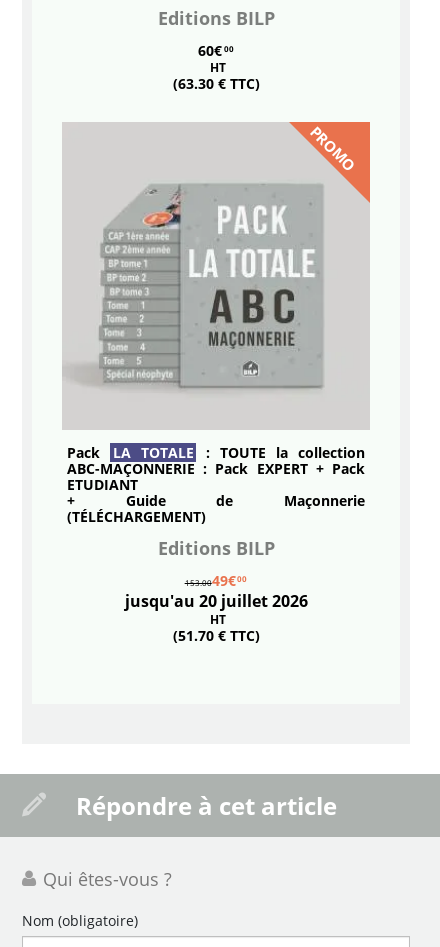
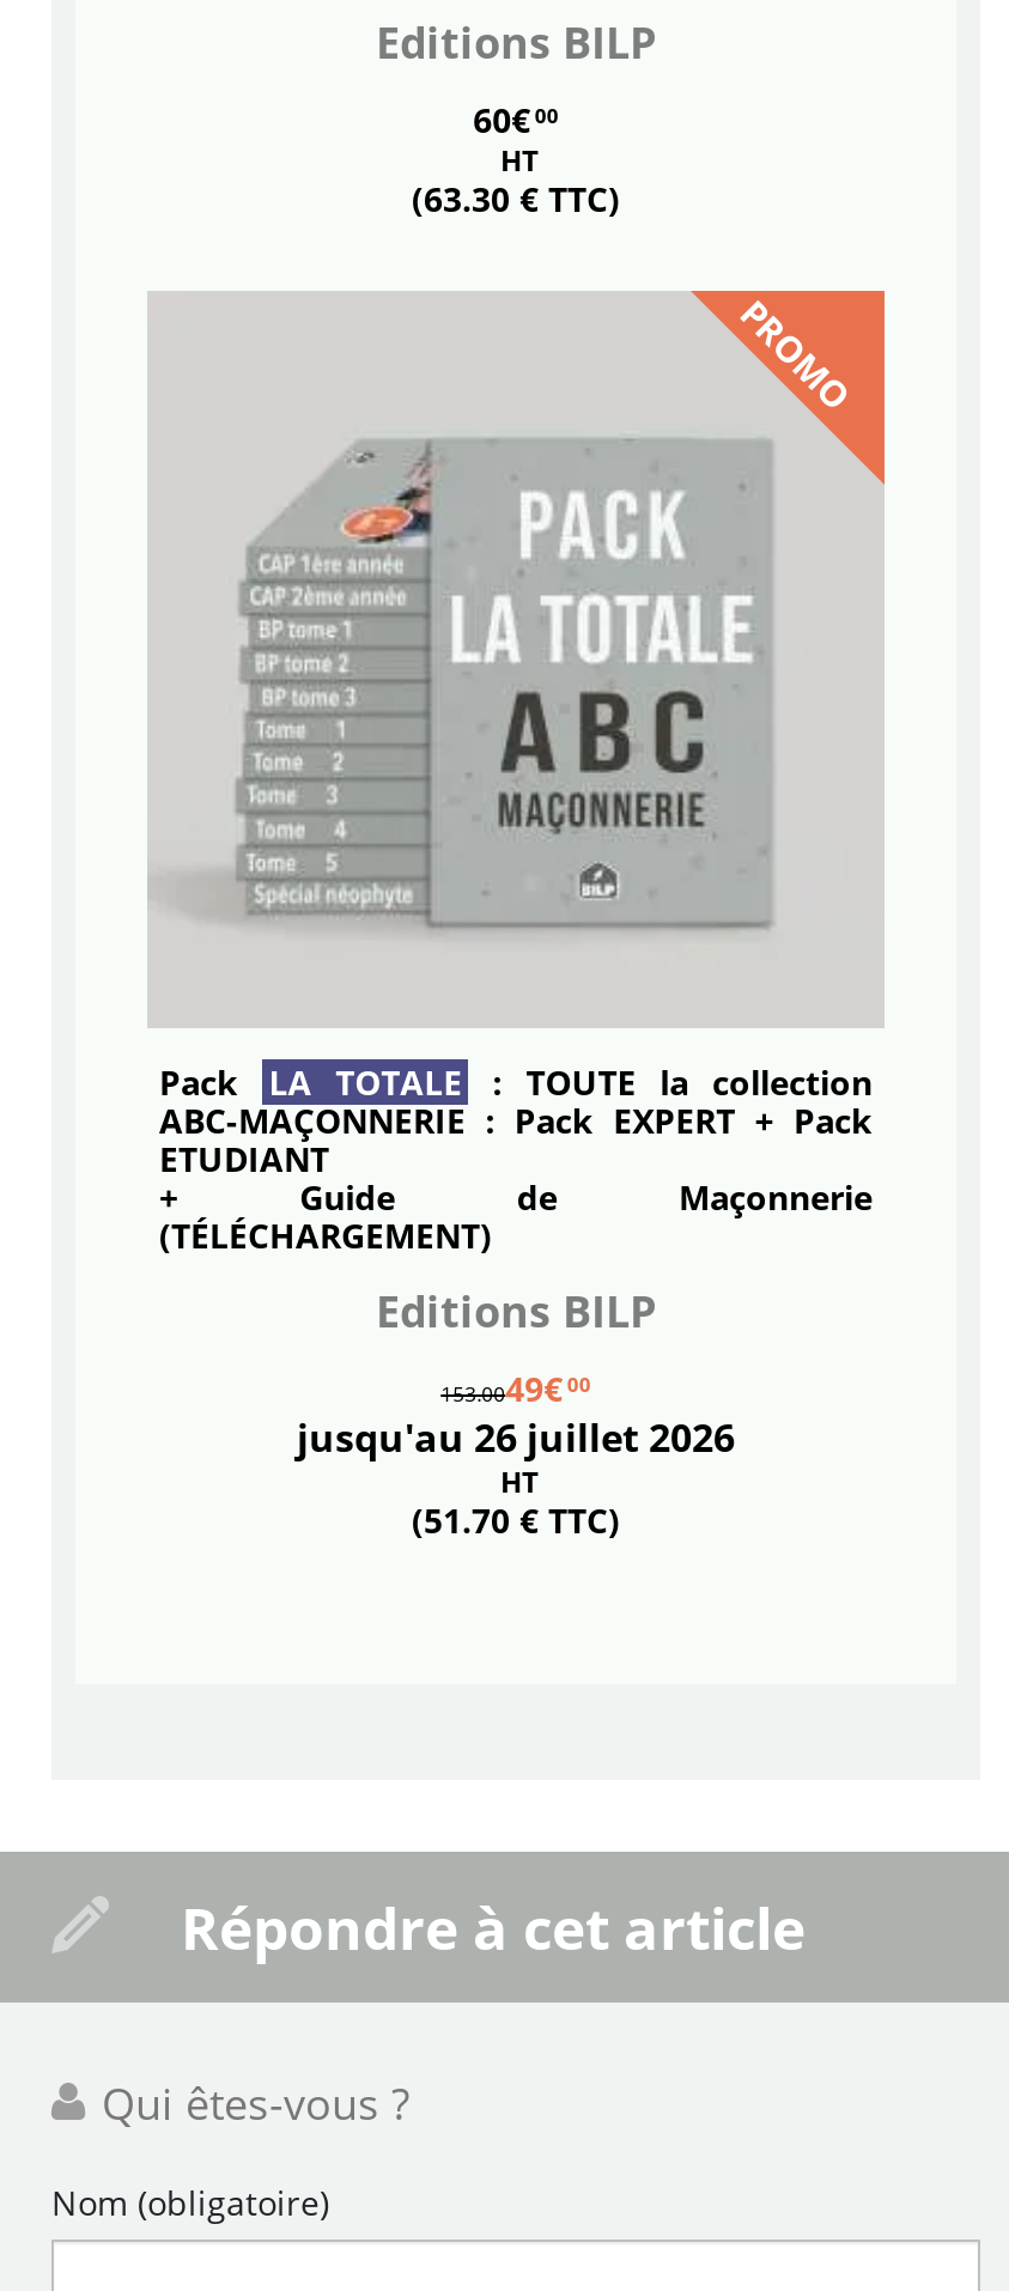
- jusqu'au 20 juillet 2026
+ jusqu'au 26 juillet 2026
